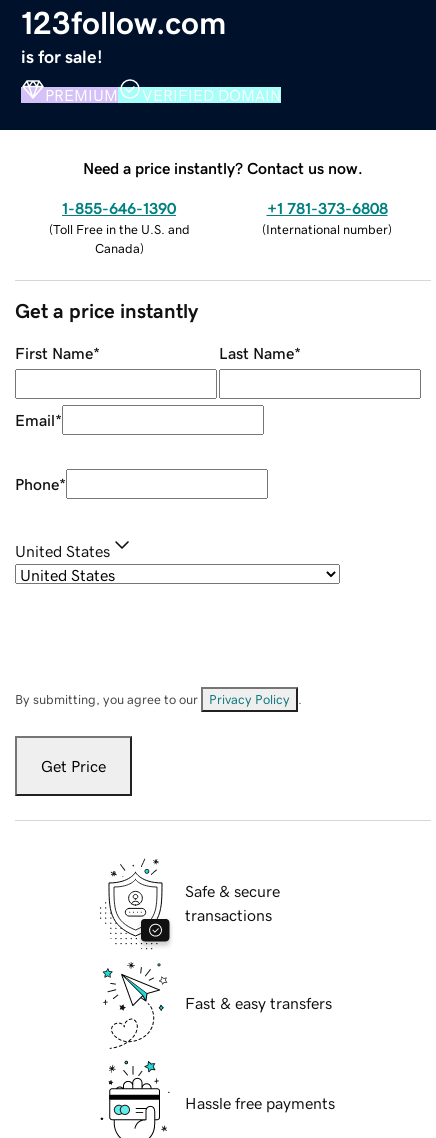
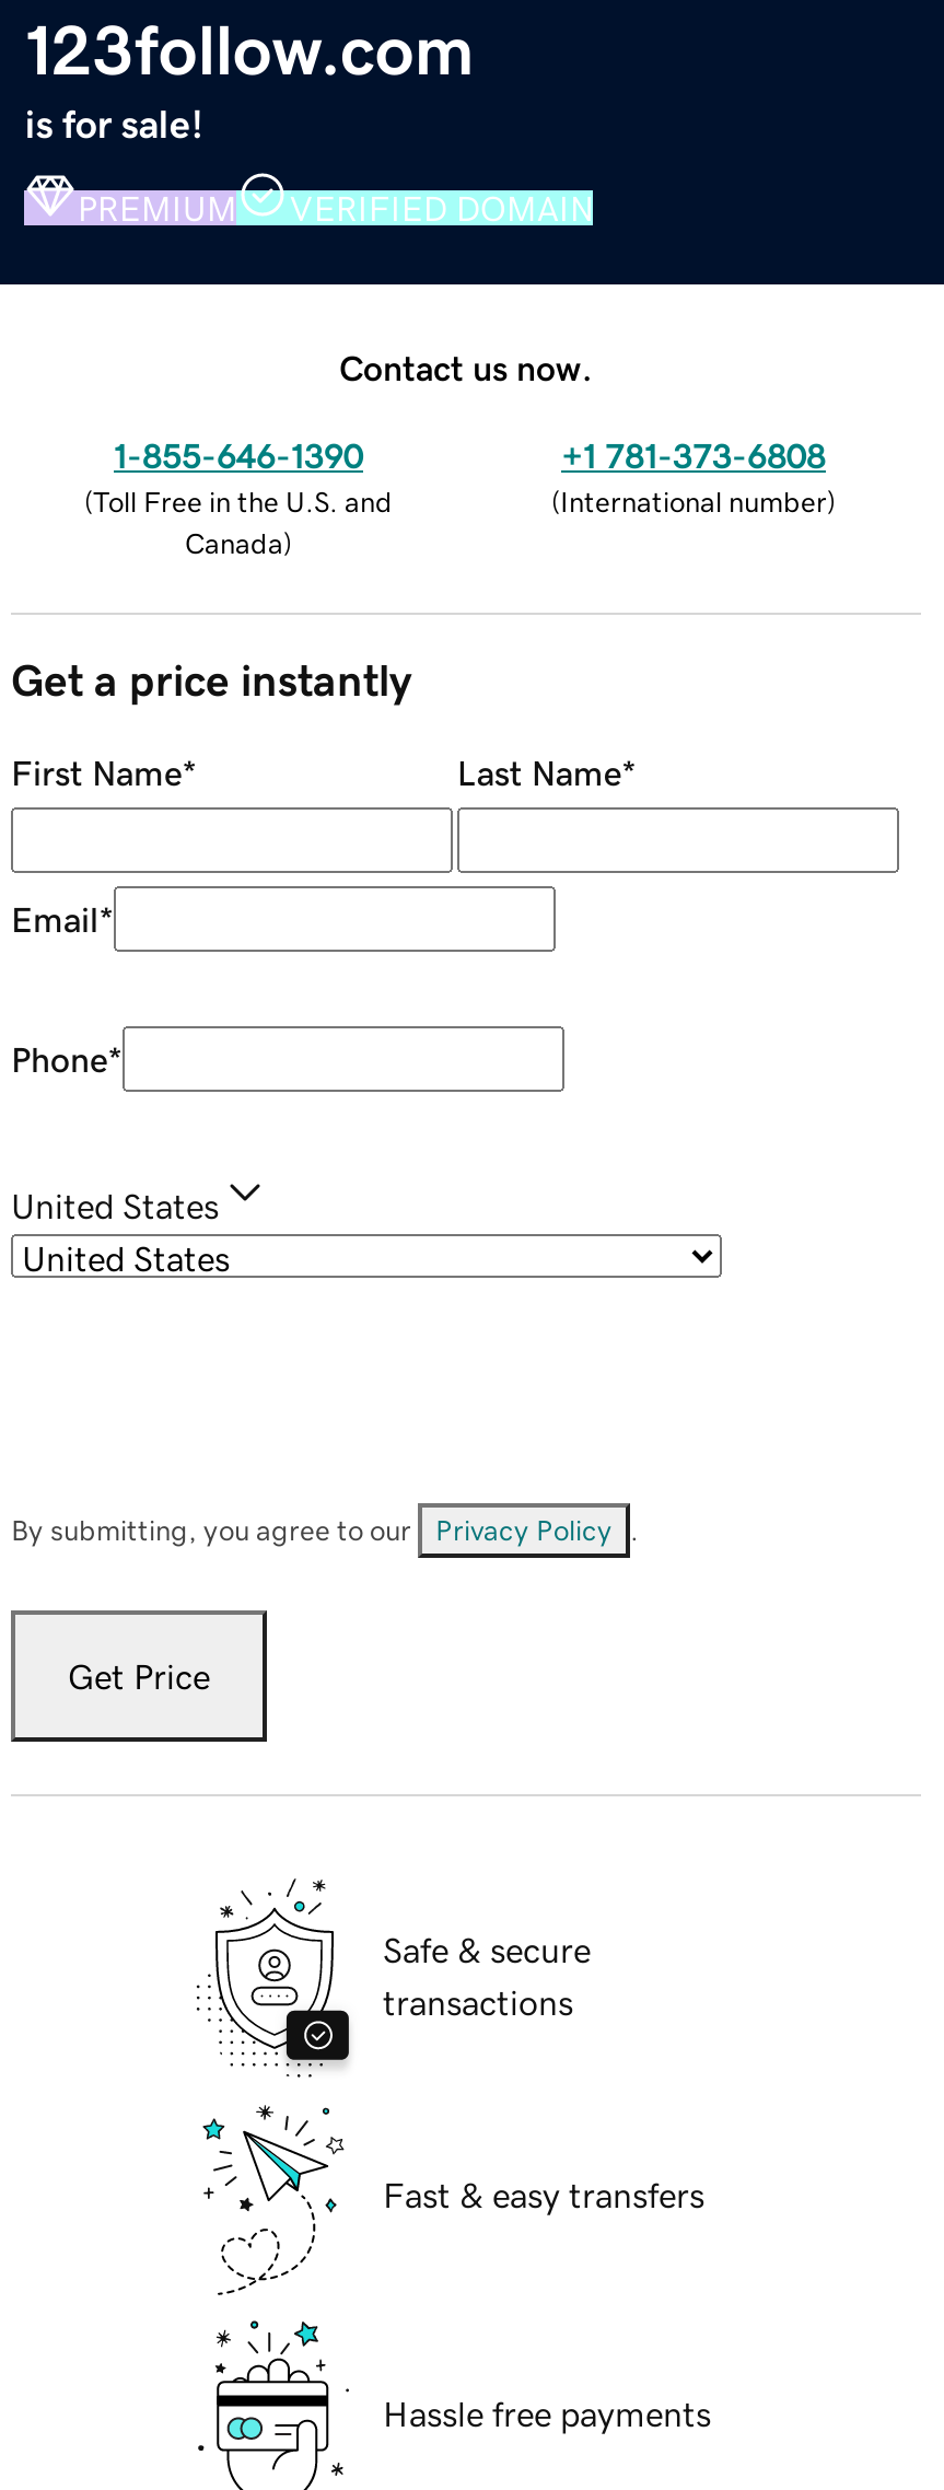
- Need a price instantly? Contact us now.
+ Contact us now.
